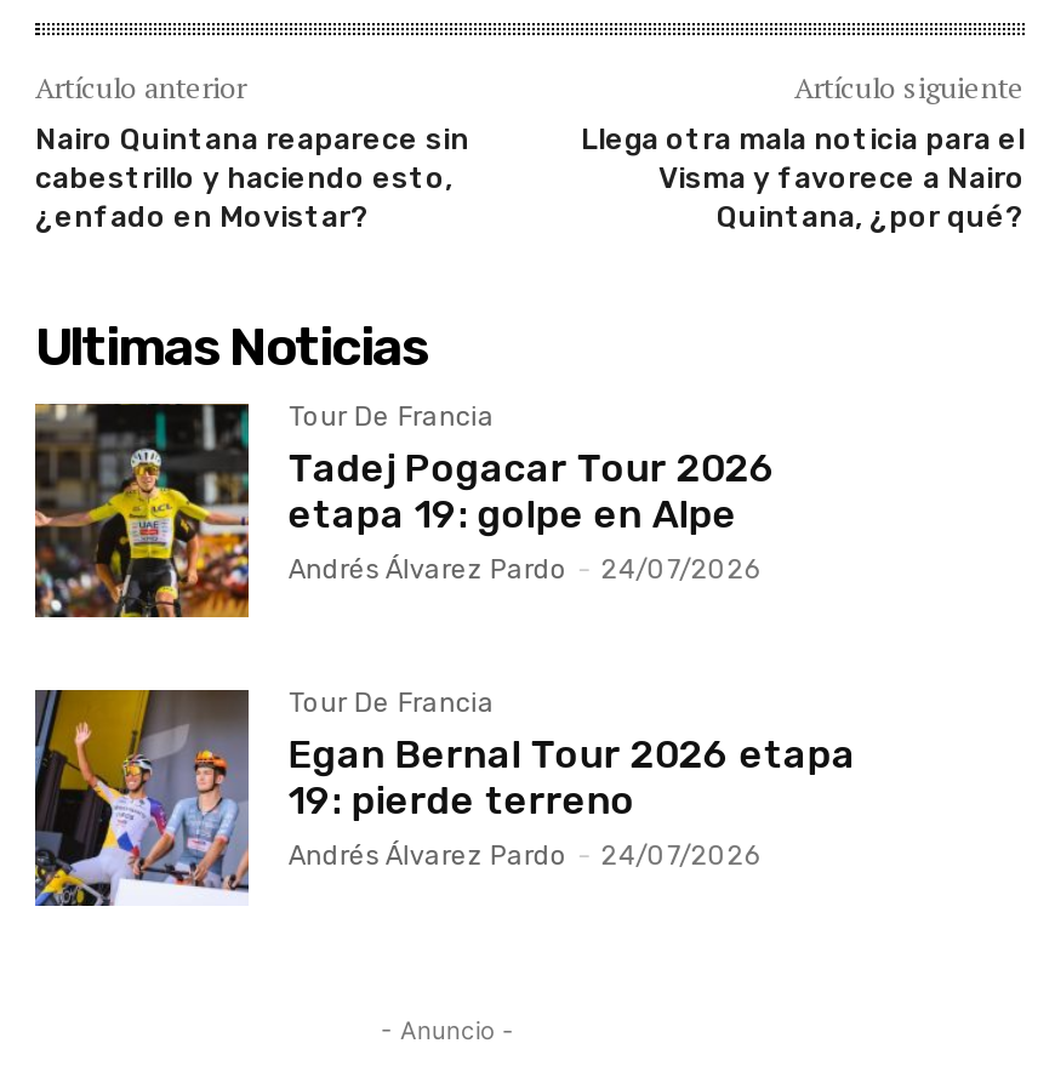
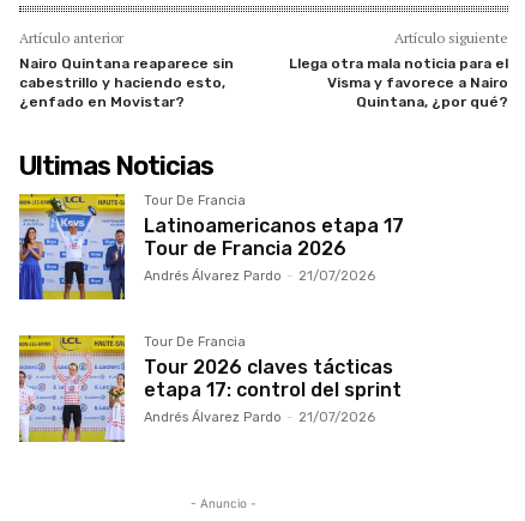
- [image]
- Tadej Pogacar Tour 2026
- etapa 19: golpe en Alpe
- Andrés Álvarez Pardo - 24/07/2026
+ [image]
+ Latinoamericanos etapa 17
+ Tour de Francia 2026
+ Andrés Álvarez Pardo - 21/07/2026

- [image]
- Egan Bernal Tour 2026 etapa
- 19: pierde terreno
- Andrés Álvarez Pardo - 24/07/2026
+ [image]
+ Tour 2026 claves tácticas
+ etapa 17: control del sprint
+ Andrés Álvarez Pardo - 21/07/2026
